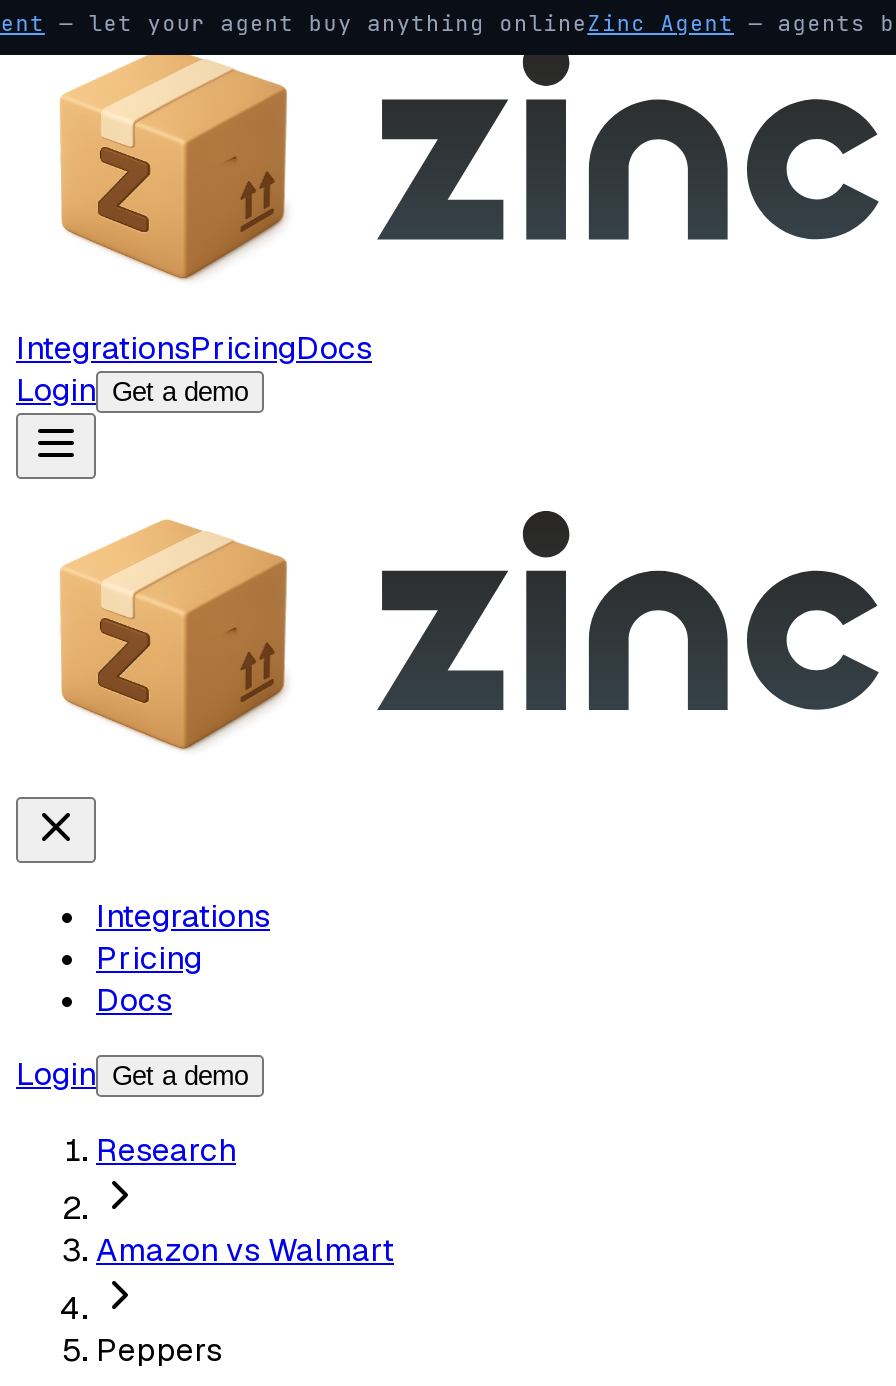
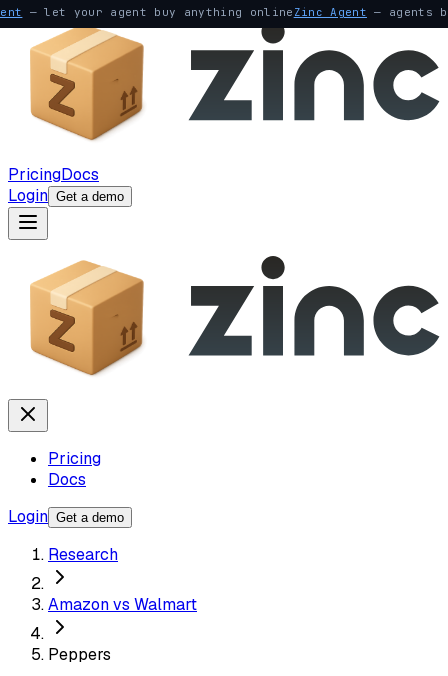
- IntegrationsPricingDocs
+ PricingDocs

- Integrations
